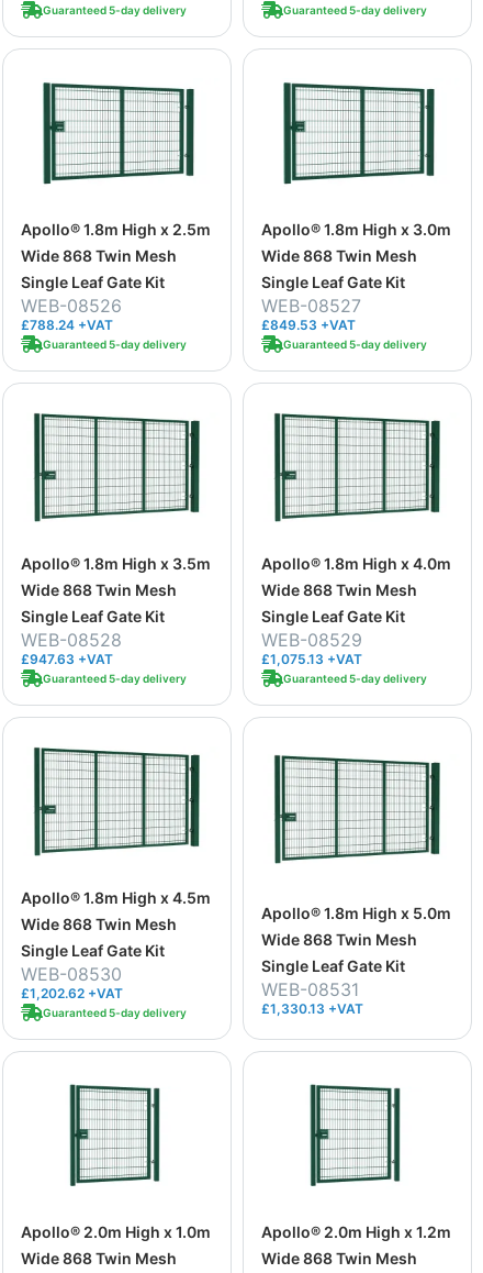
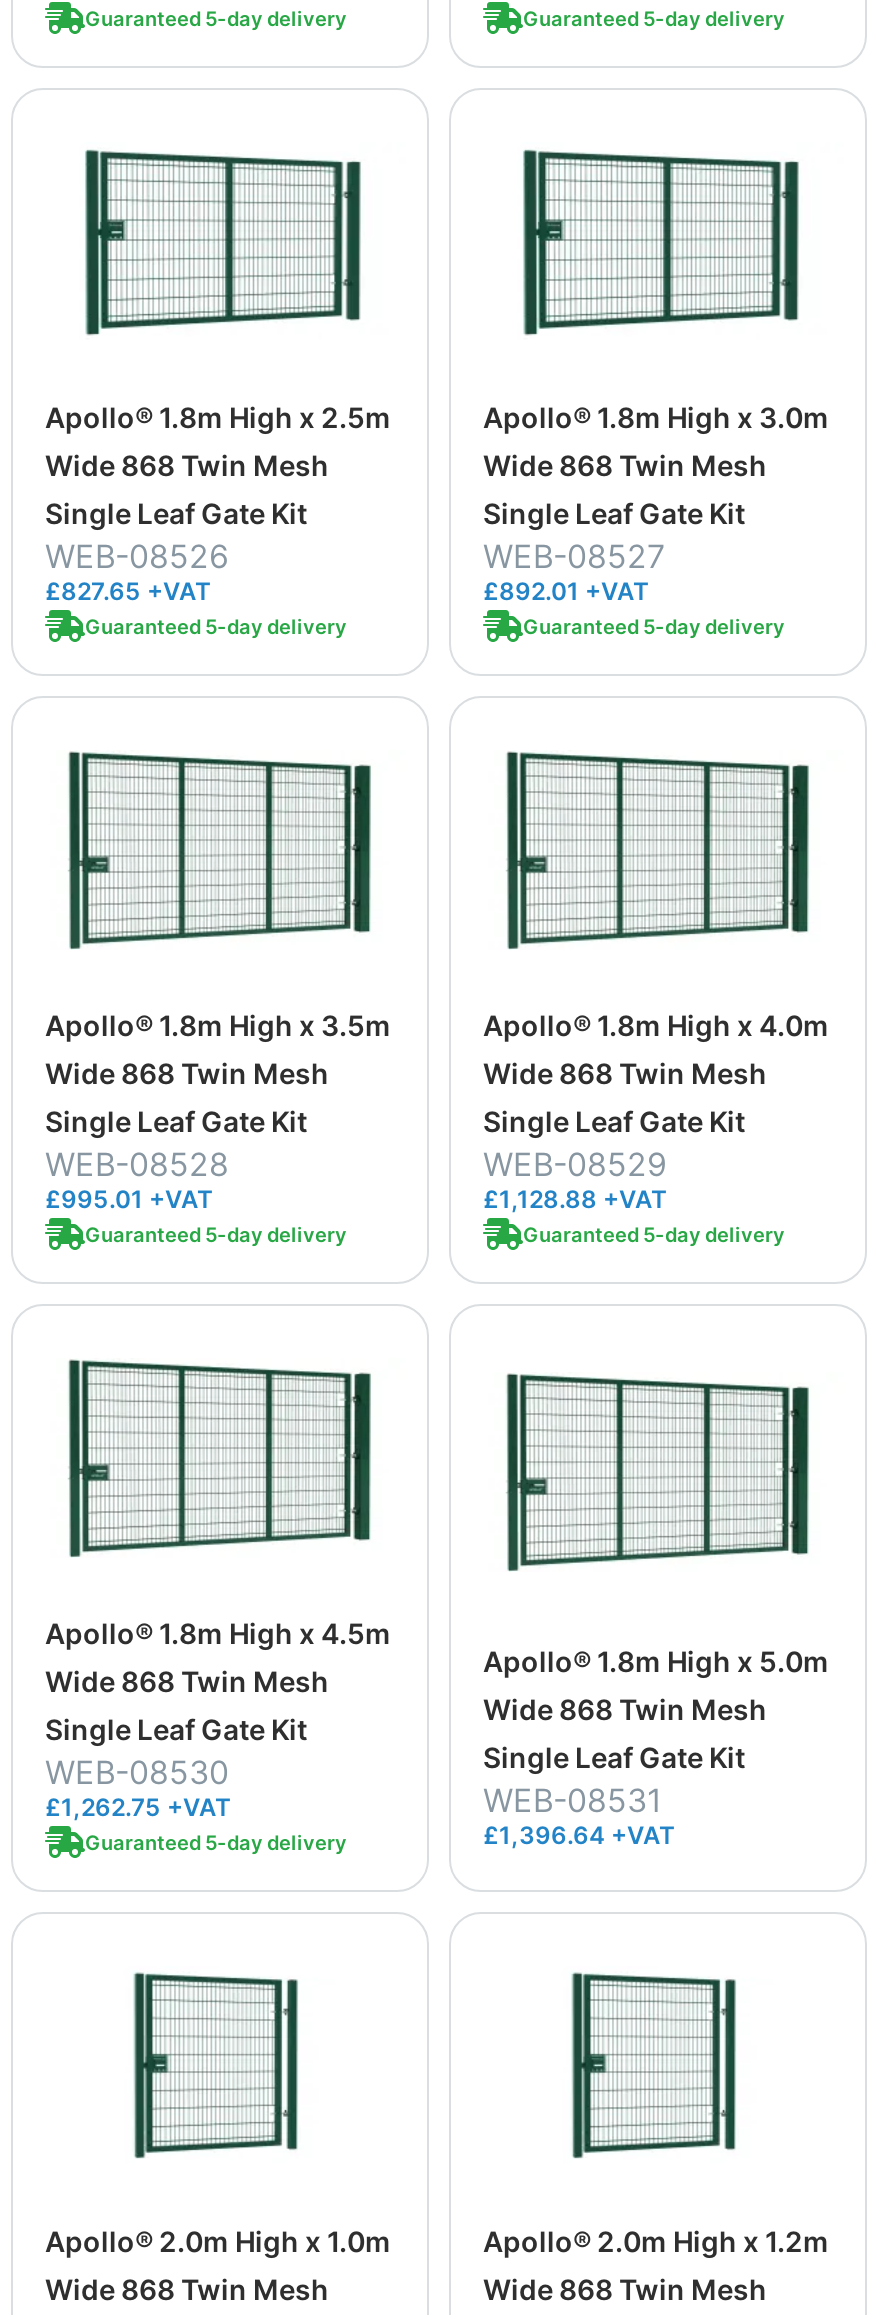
- £788.24 +VAT
+ £827.65 +VAT

- £849.53 +VAT
+ £892.01 +VAT

- £947.63 +VAT
+ £995.01 +VAT

- £1,075.13 +VAT
+ £1,128.88 +VAT

- £1,202.62 +VAT
+ £1,262.75 +VAT

- £1,330.13 +VAT
+ £1,396.64 +VAT
